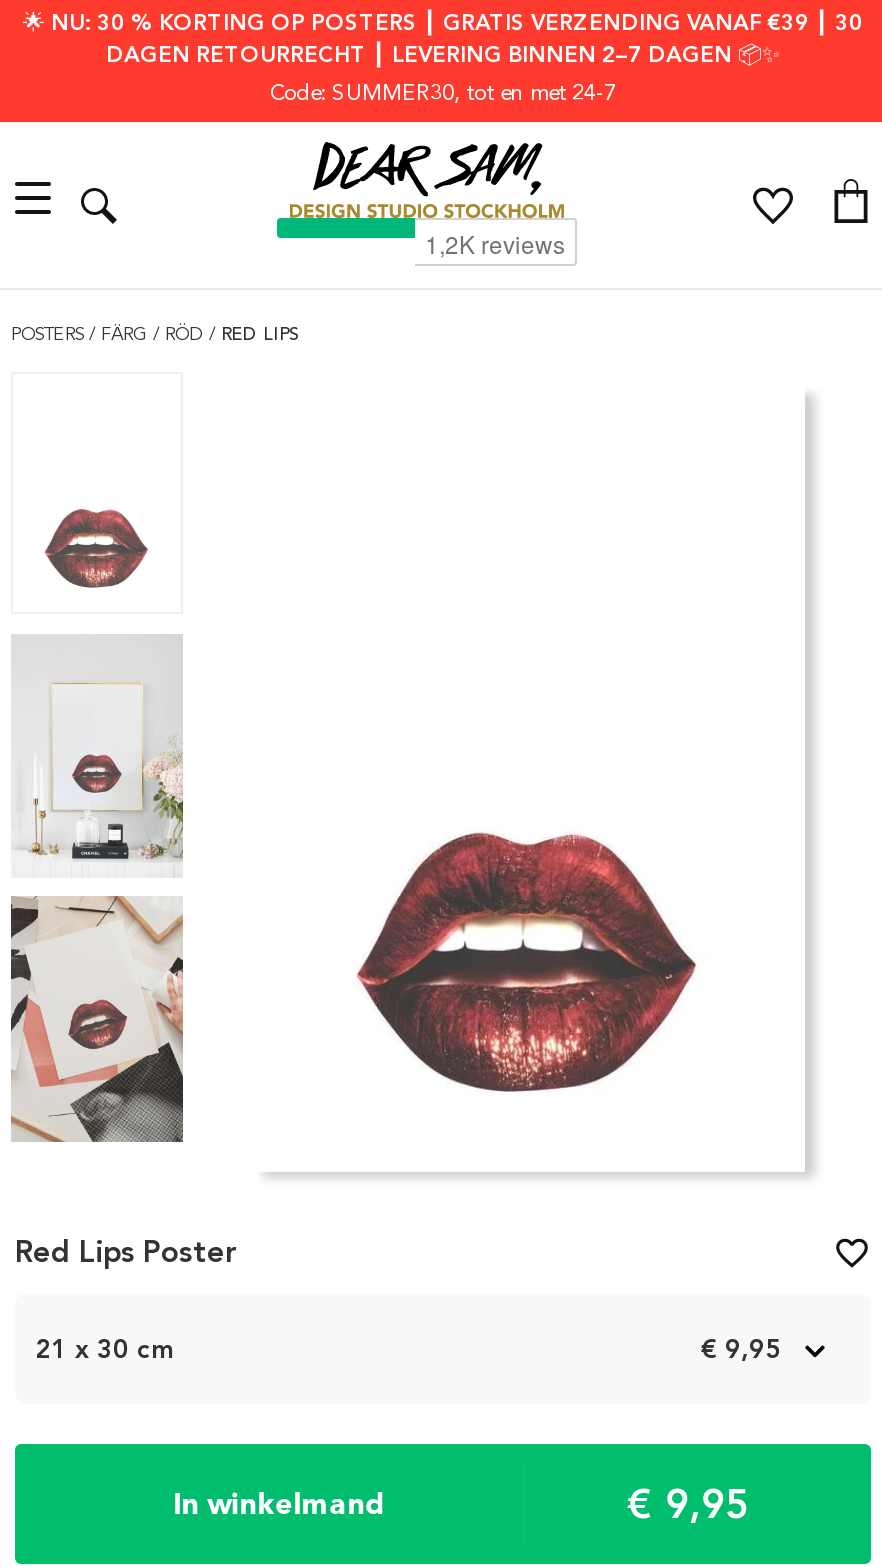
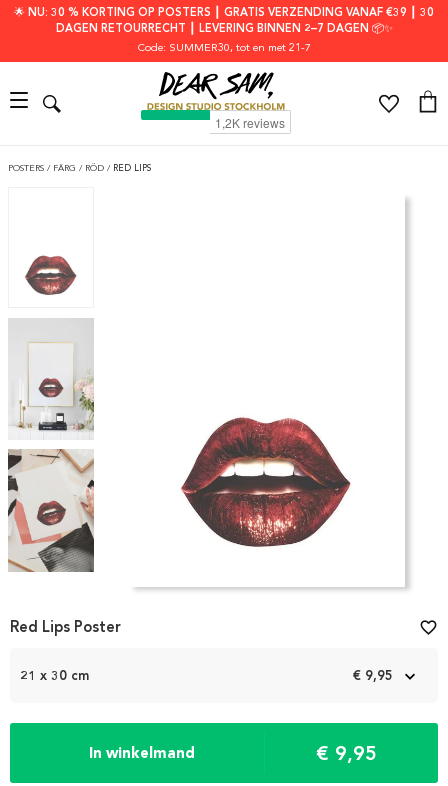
- Code: SUMMER30, tot en met 24-7
+ Code: SUMMER30, tot en met 21-7
